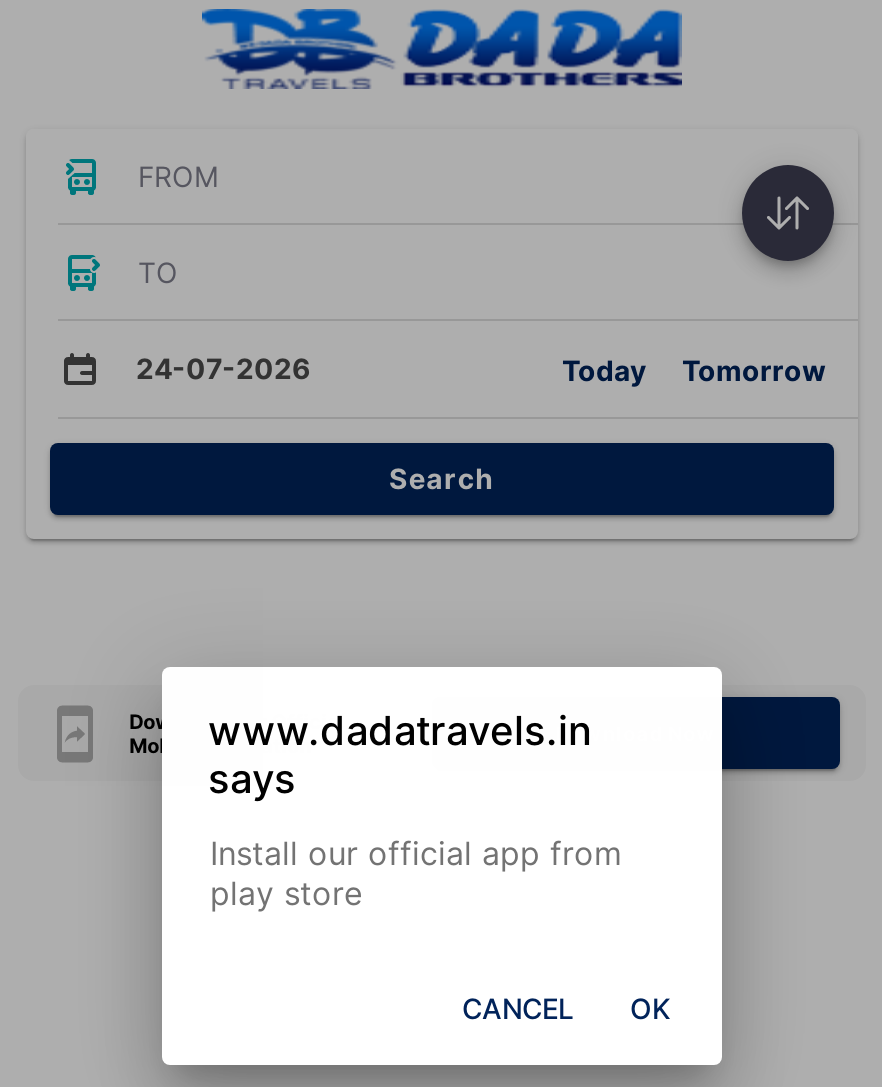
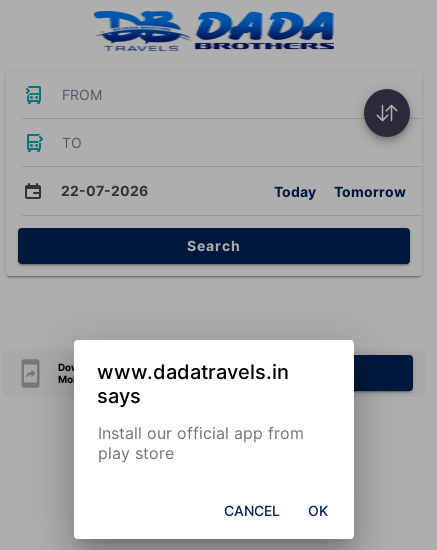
- 24-07-2026
+ 22-07-2026
